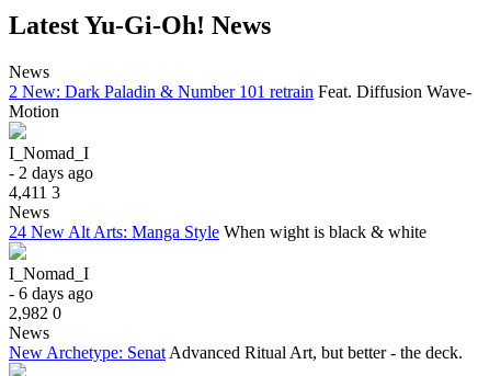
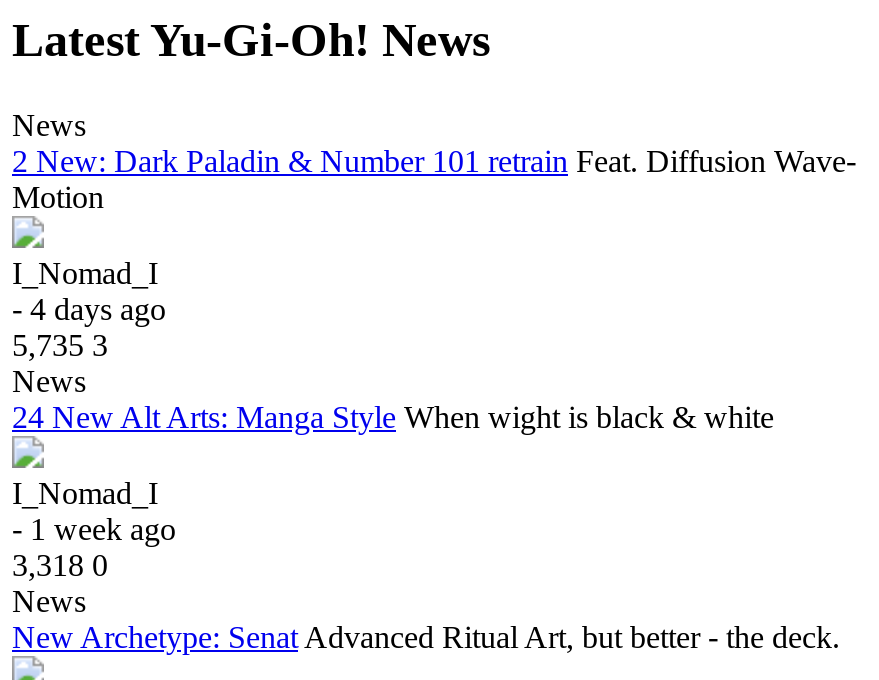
- - 2 days ago
+ - 4 days ago

- 4,411 3
+ 5,735 3

- - 6 days ago
+ - 1 week ago

- 2,982 0
+ 3,318 0
